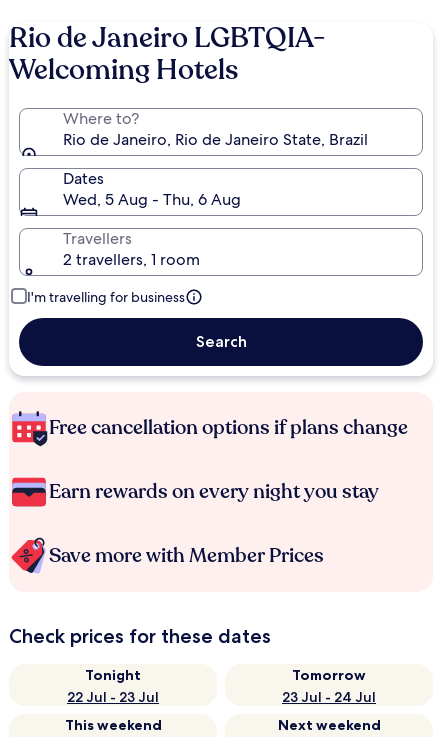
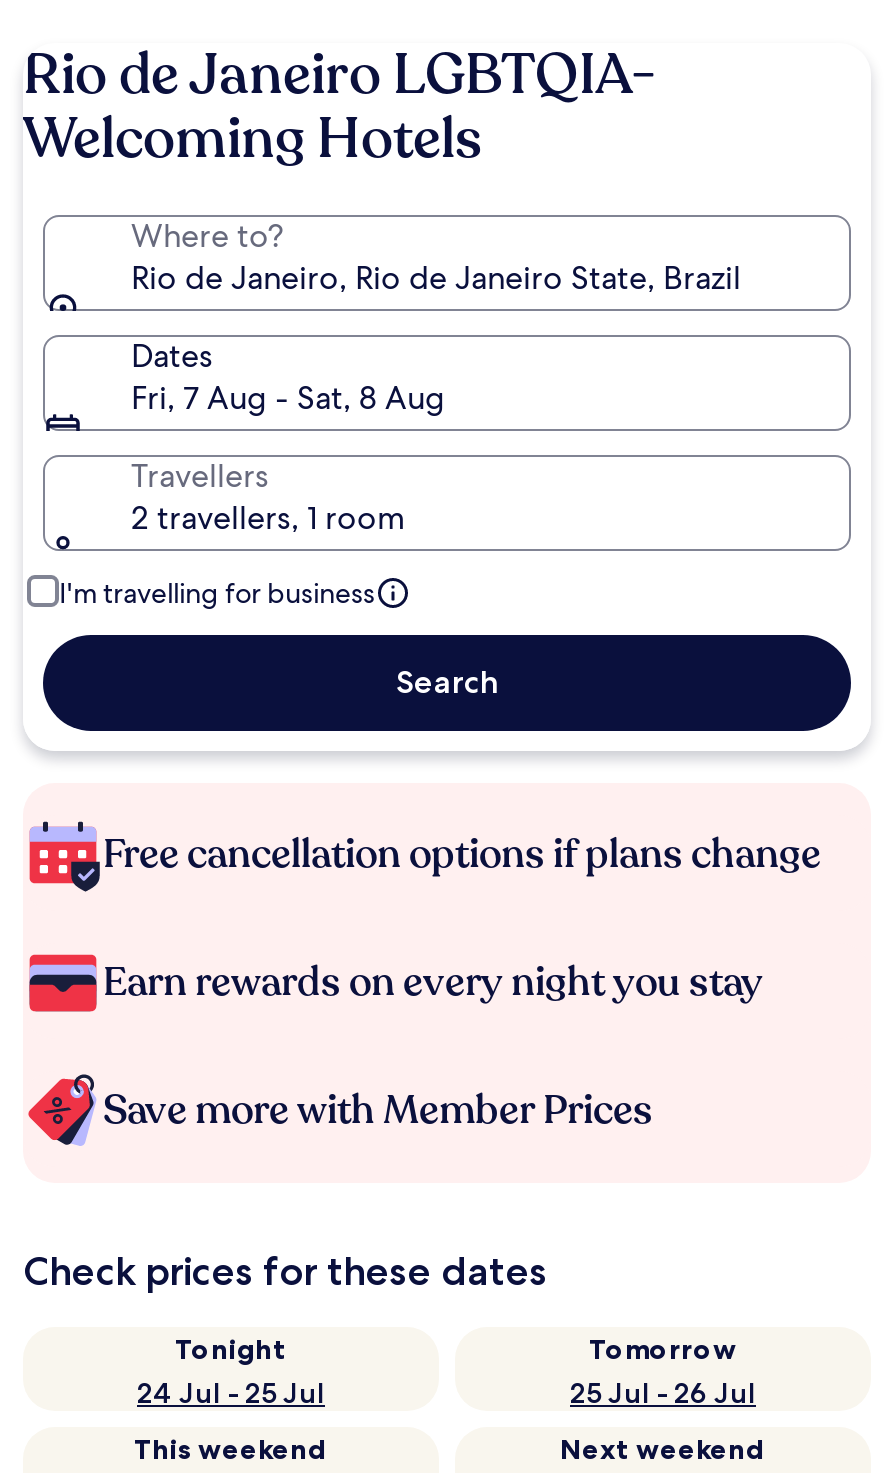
- Wed, 5 Aug - Thu, 6 Aug
+ Fri, 7 Aug - Sat, 8 Aug

- 22 Jul - 23 Jul
+ 24 Jul - 25 Jul

- 23 Jul - 24 Jul
+ 25 Jul - 26 Jul
